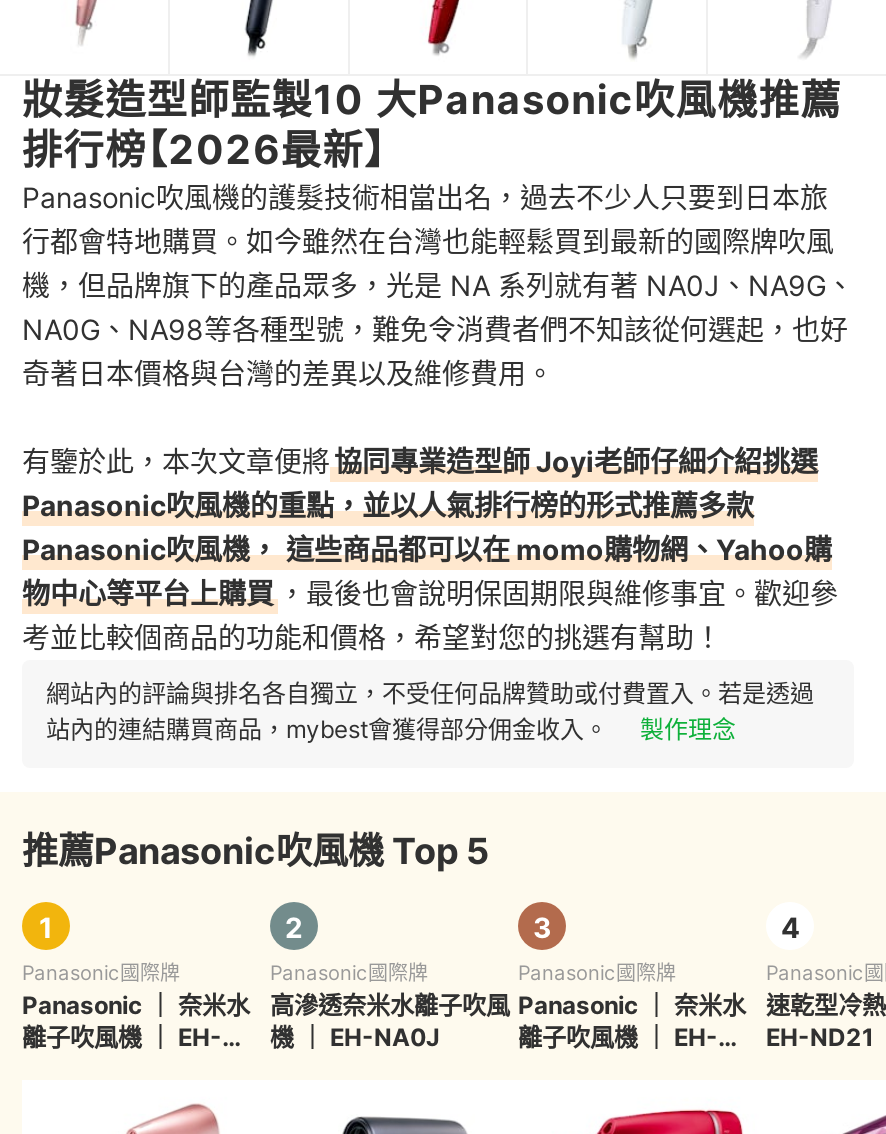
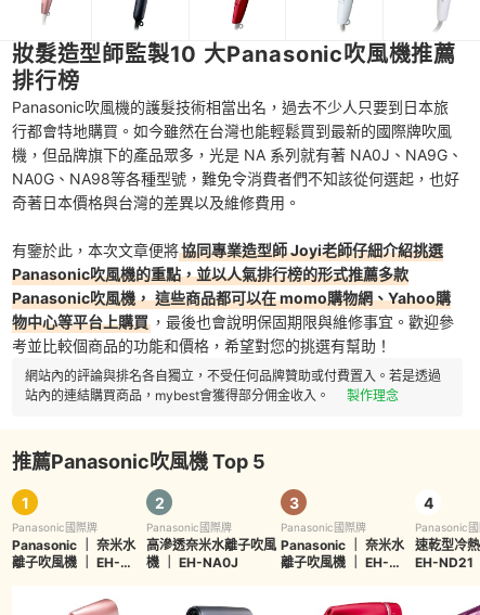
- 排行榜【2026最新】
+ 排行榜
